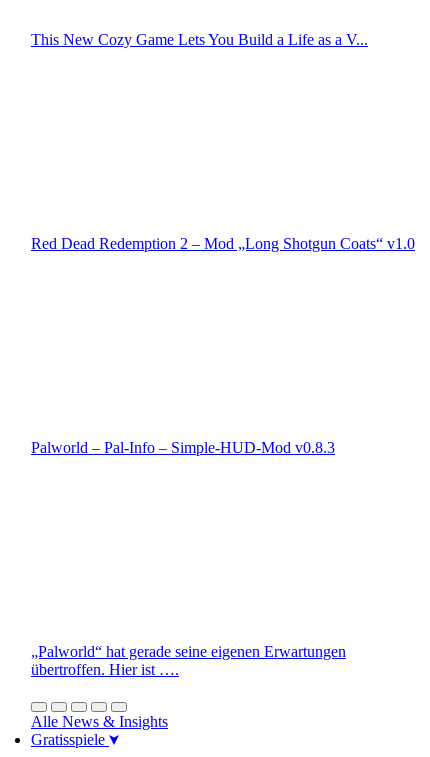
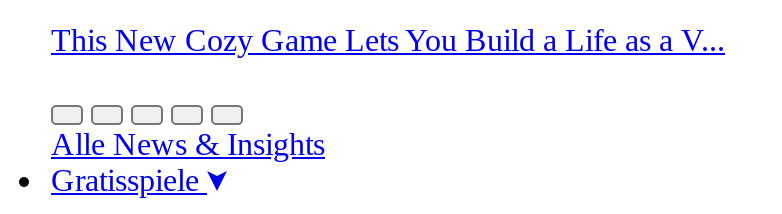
- Red Dead Redemption 2 – Mod „Long Shotgun Coats“ v1.0

- Palworld – Pal-Info – Simple-HUD-Mod v0.8.3

- „Palworld“ hat gerade seine eigenen Erwartungen
- übertroffen. Hier ist ….
